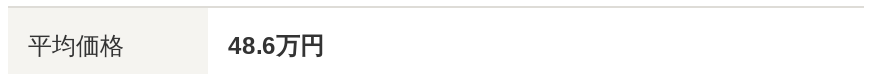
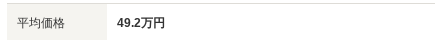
- 48.6万円
+ 49.2万円
